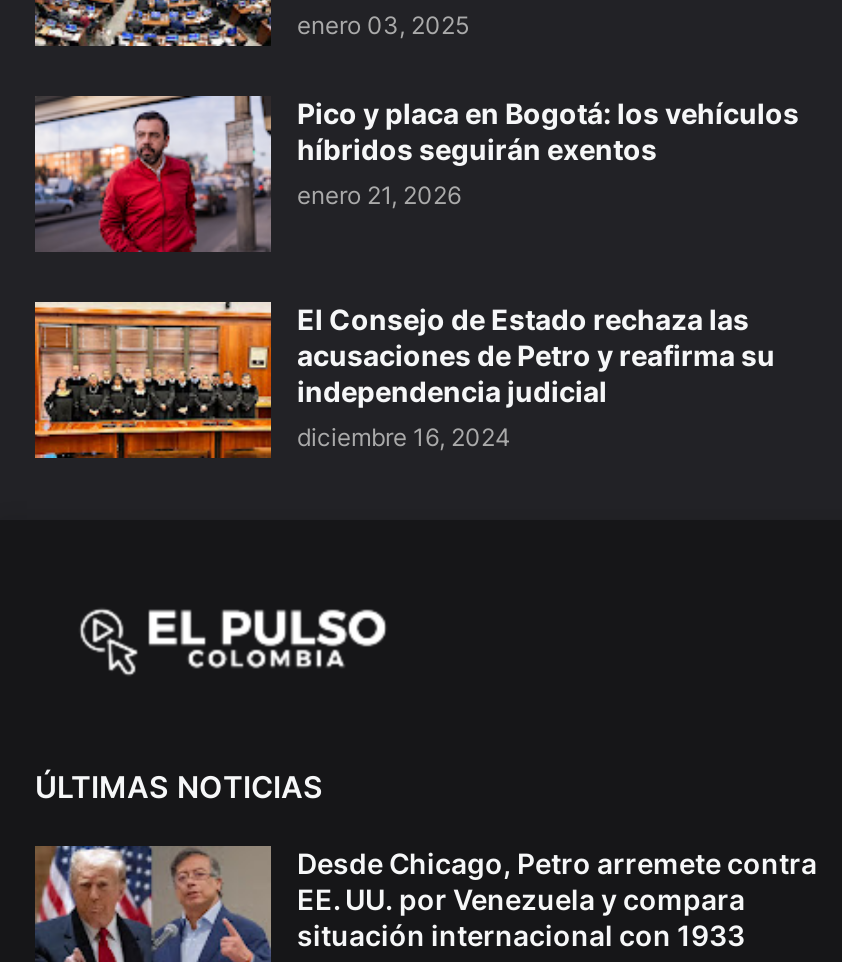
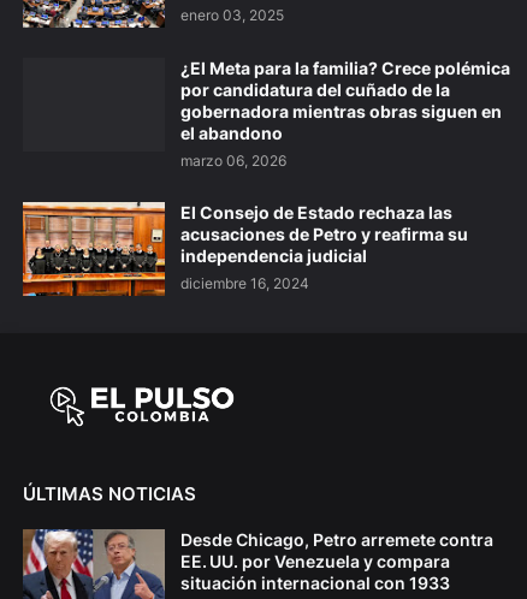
- [image]

- Pico y placa en Bogotá: los vehículos
- híbridos seguirán exentos
- enero 21, 2026
+ ¿El Meta para la familia? Crece polémica
+ por candidatura del cuñado de la
+ gobernadora mientras obras siguen en
+ el abandono
+ marzo 06, 2026
